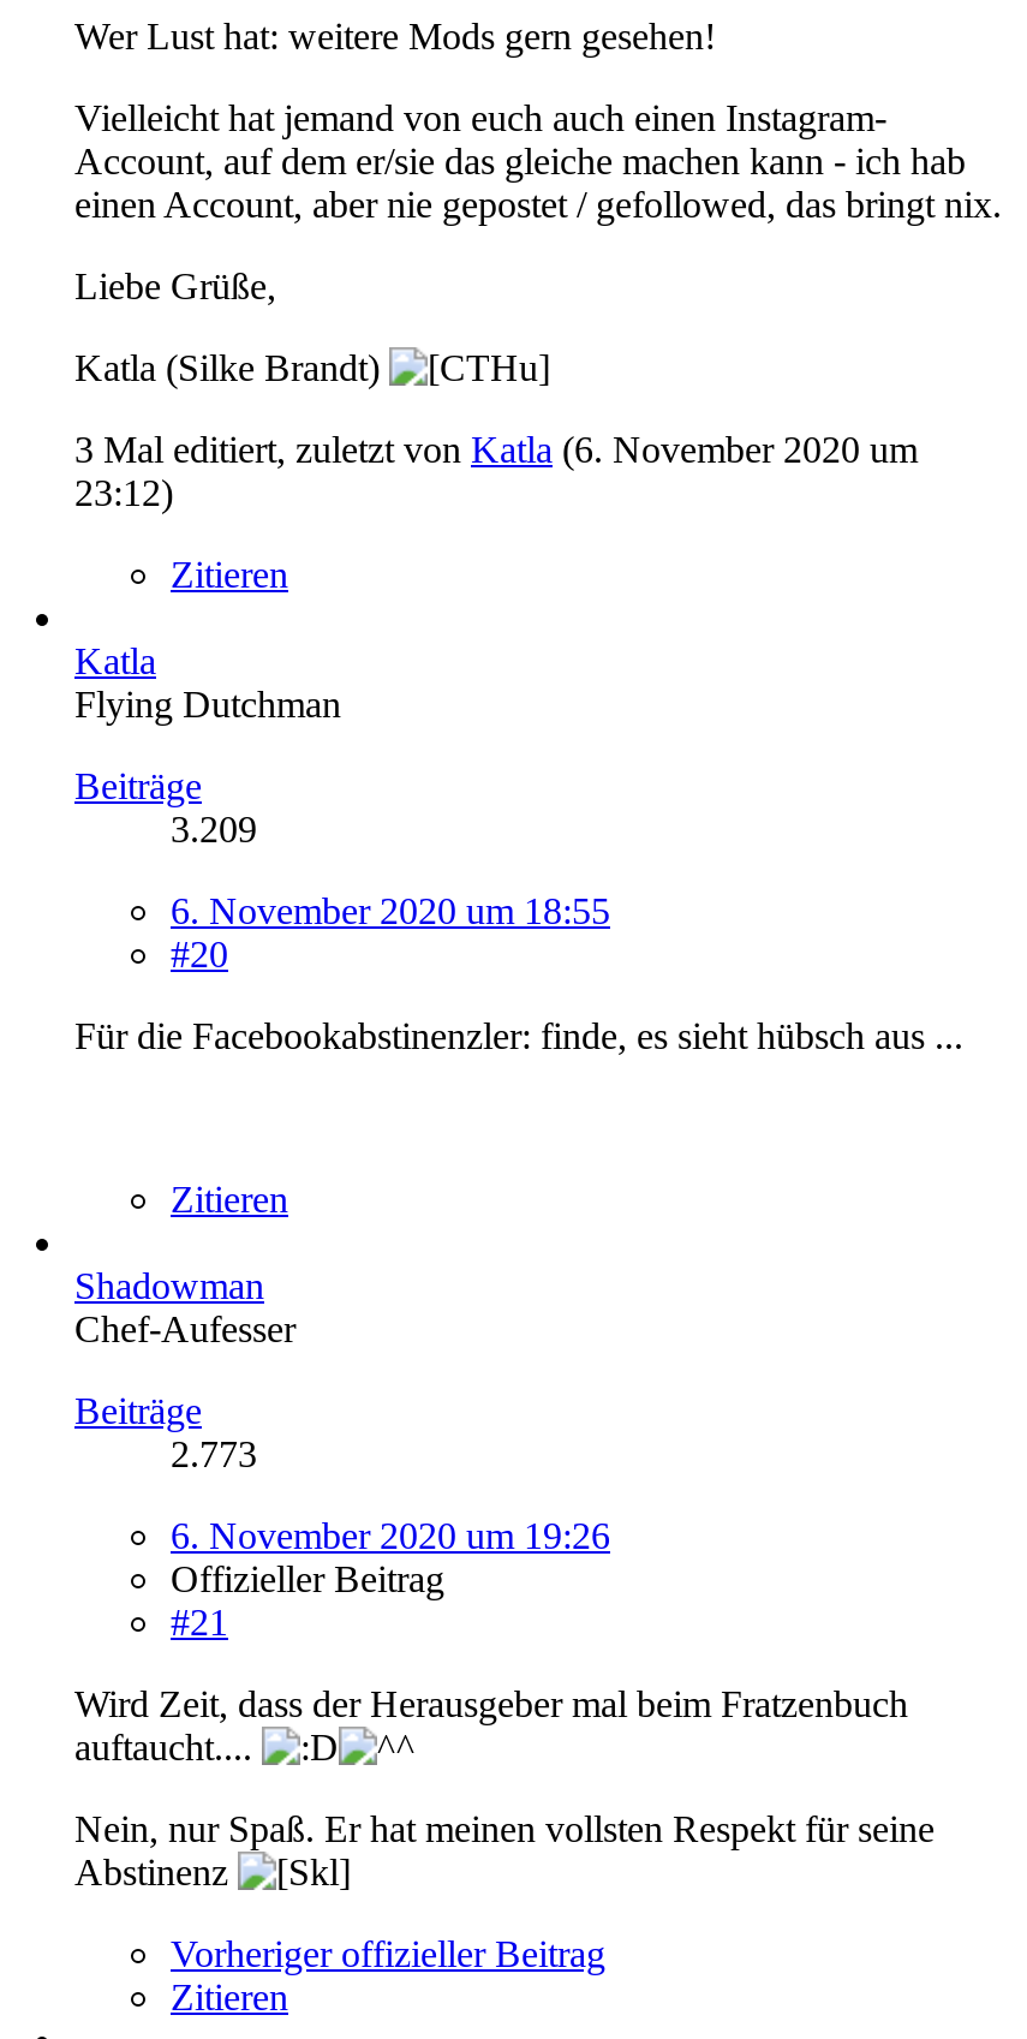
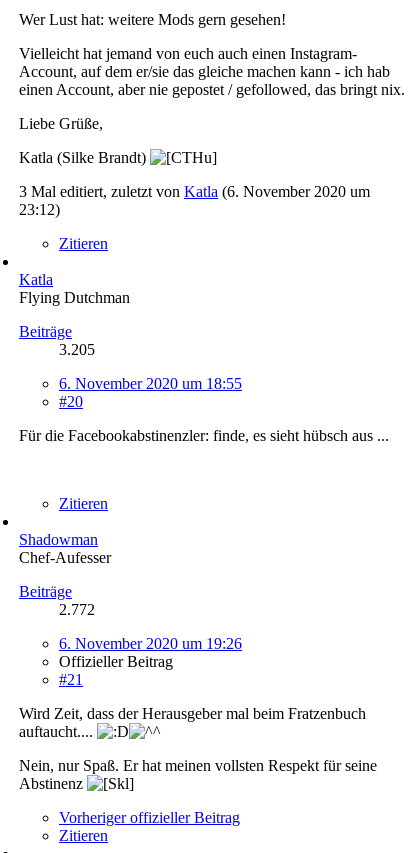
- 3.209
+ 3.205

- 2.773
+ 2.772
